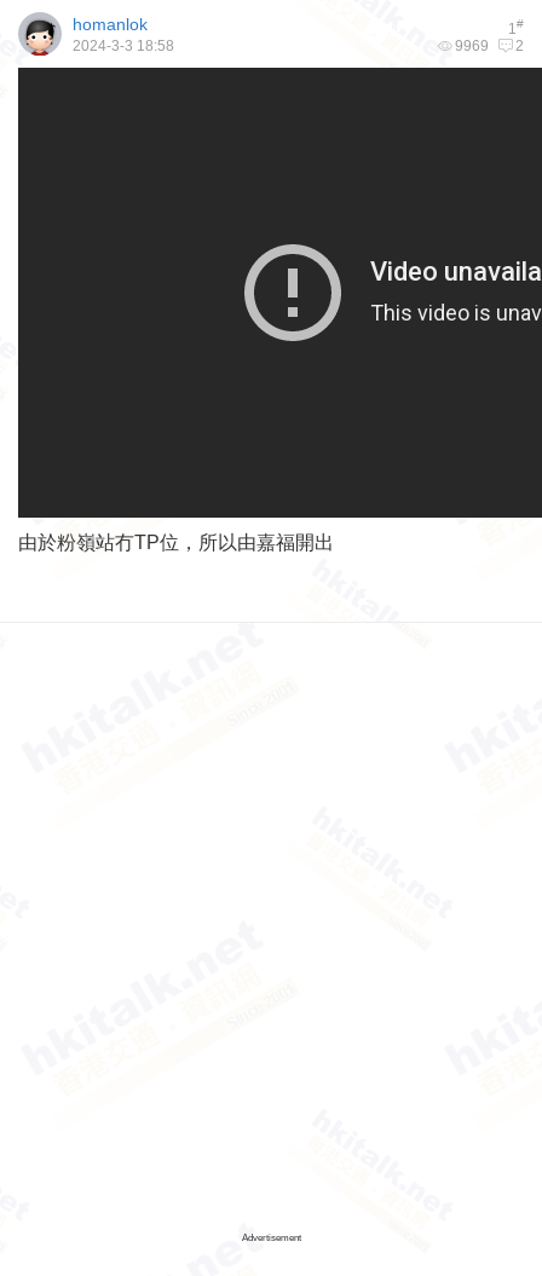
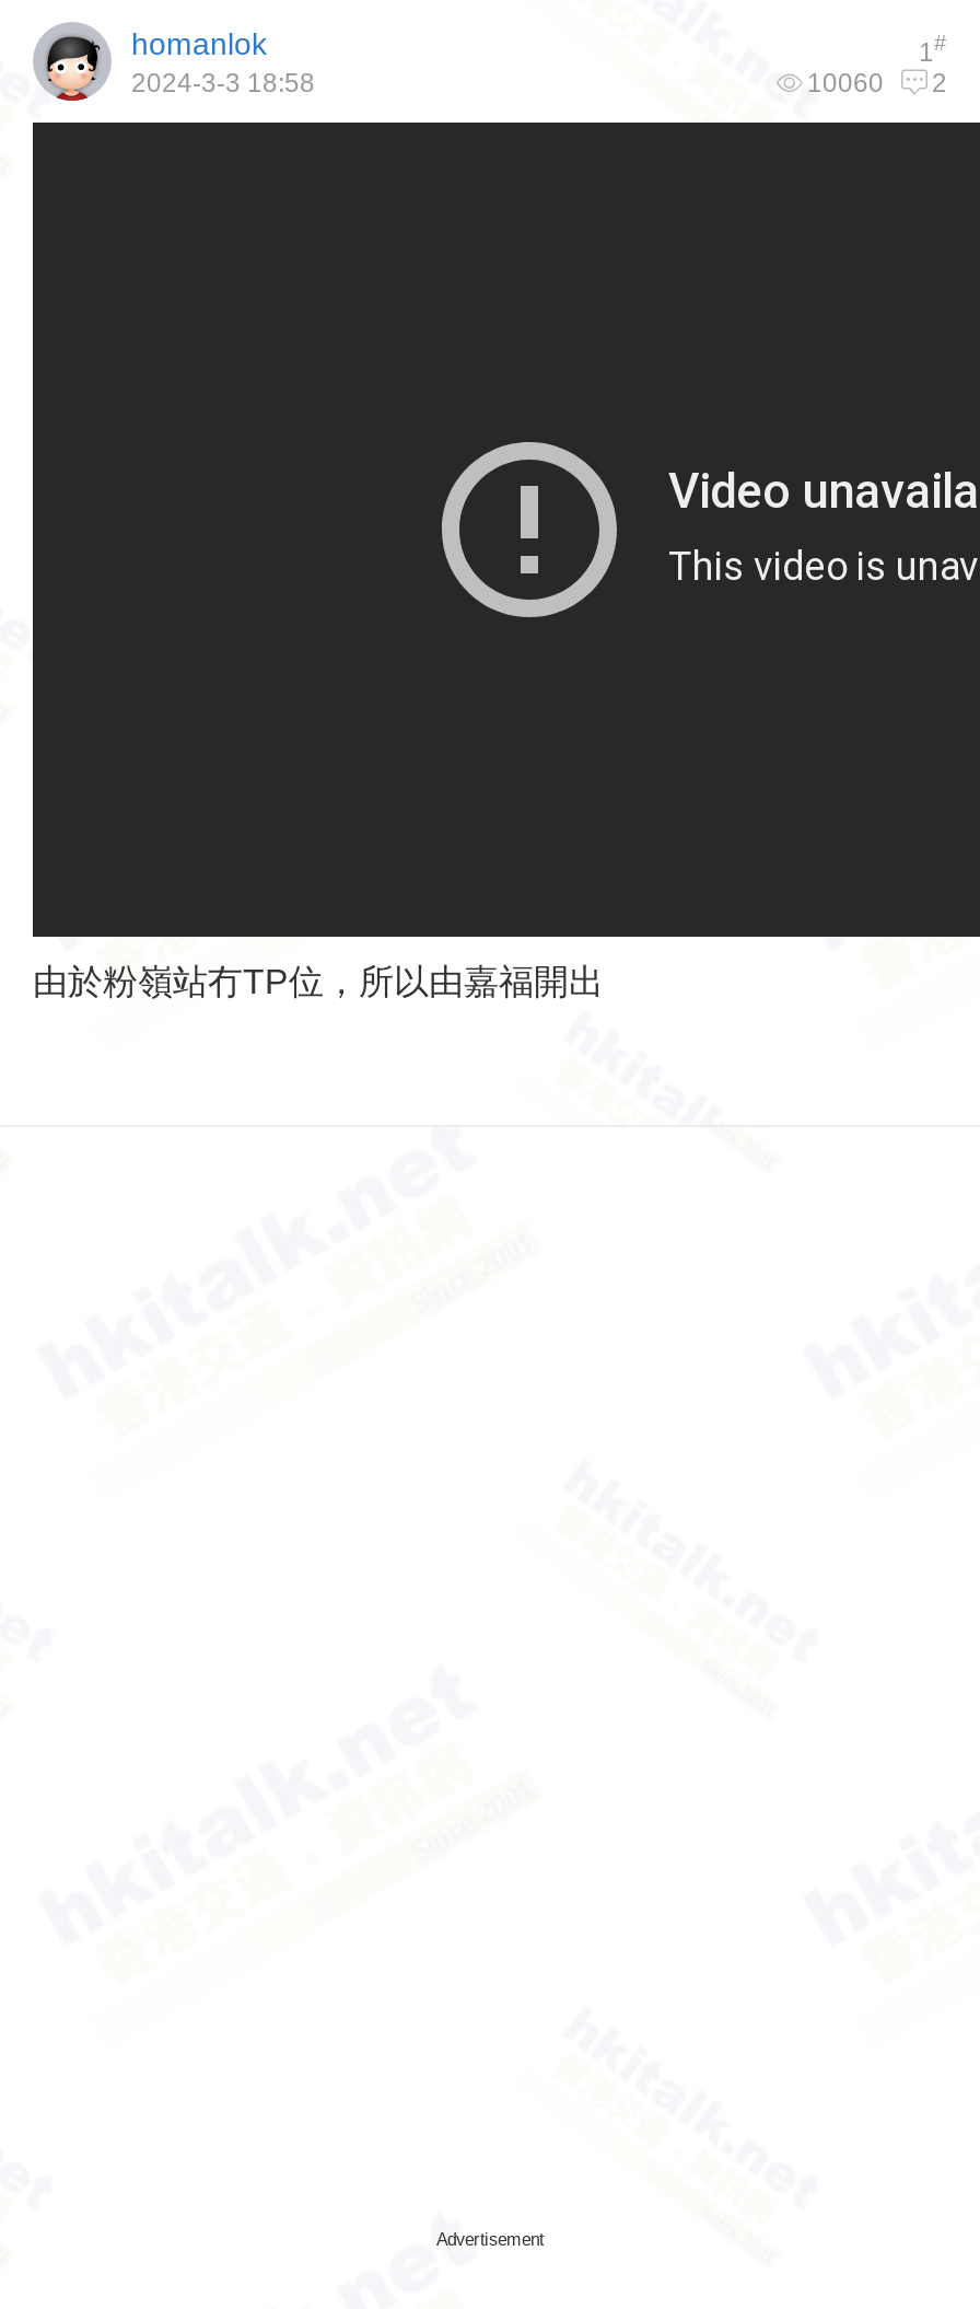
- 9969 2
+ 10060 2
